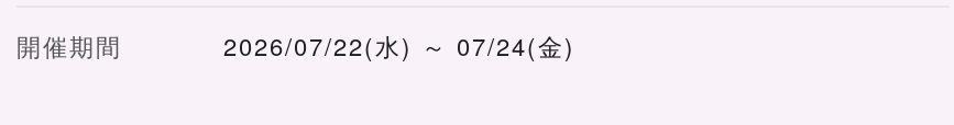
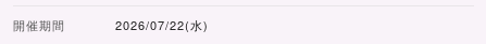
- 2026/07/22(水) ～ 07/24(金)
+ 2026/07/22(水)
